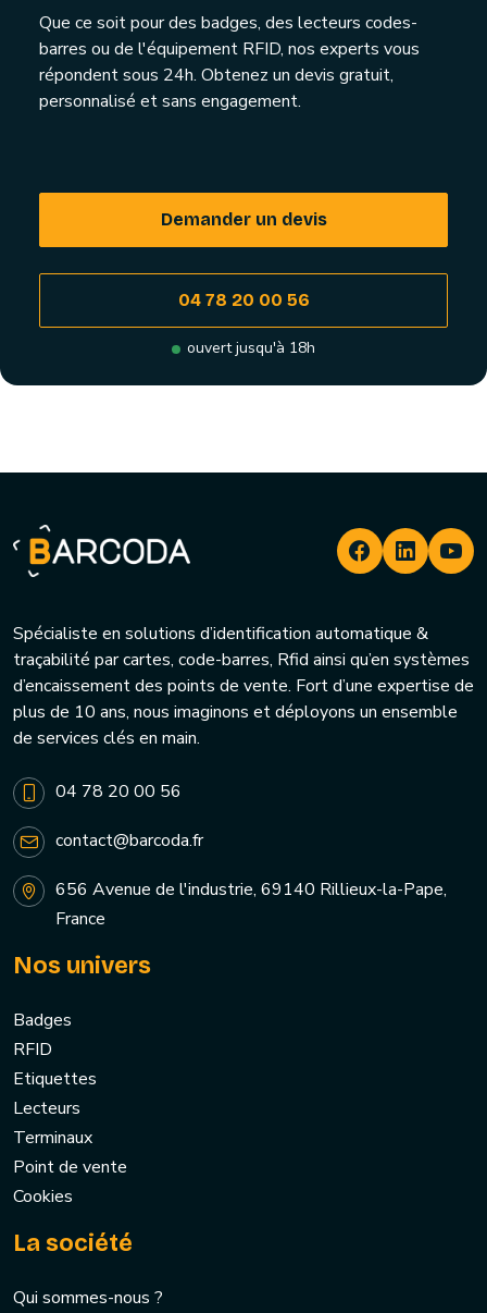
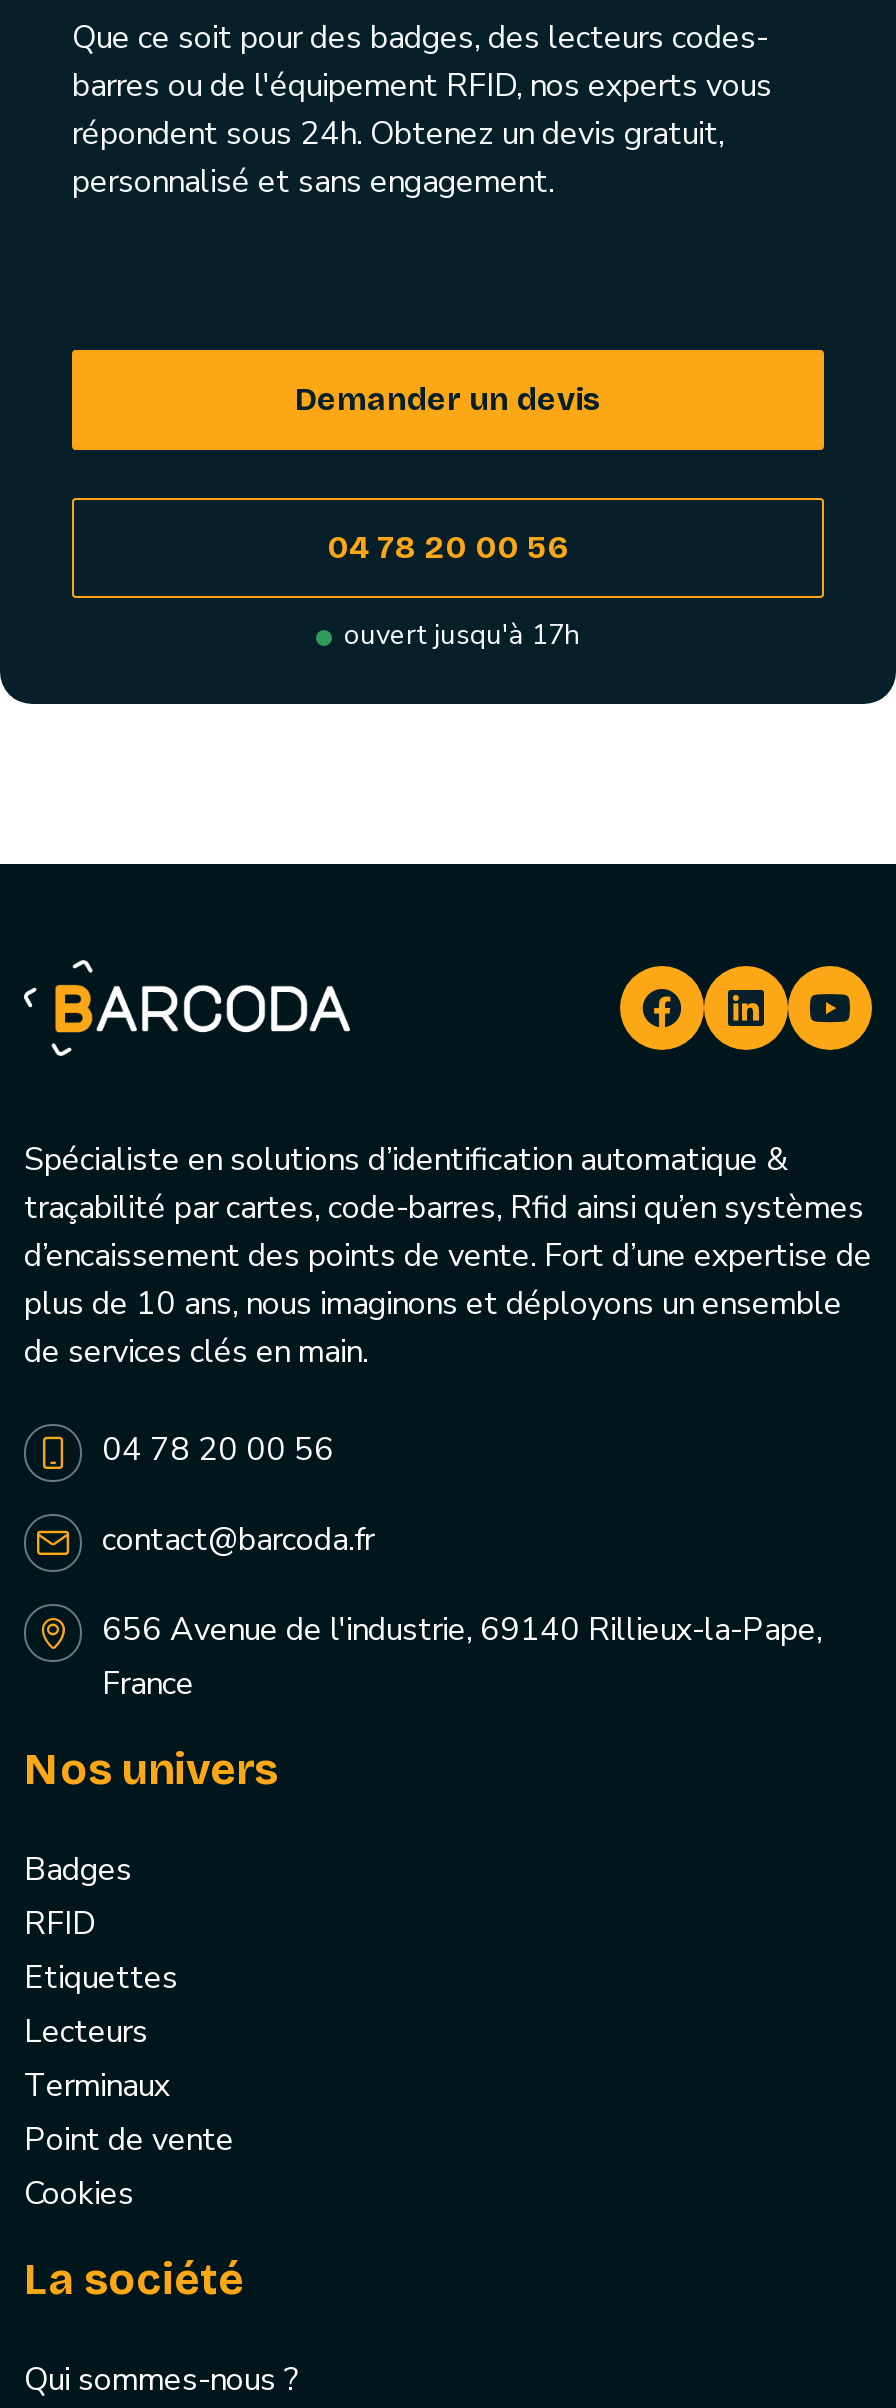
- ouvert jusqu'à 18h
+ ouvert jusqu'à 17h
